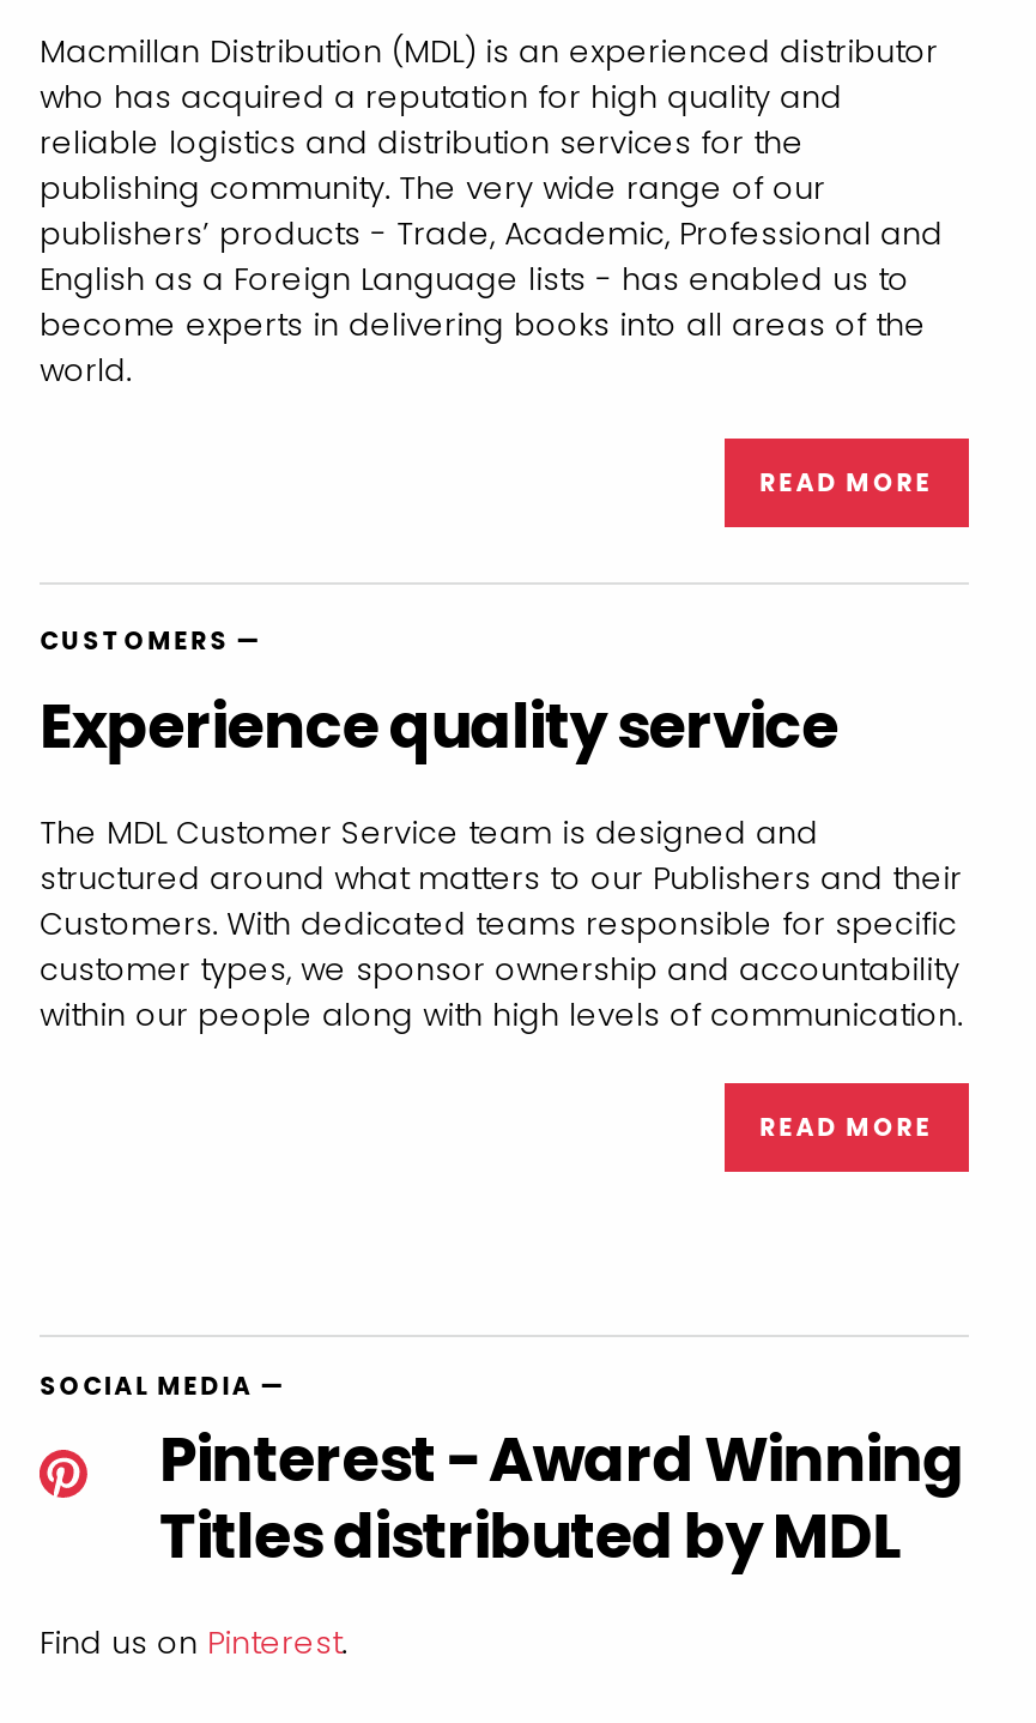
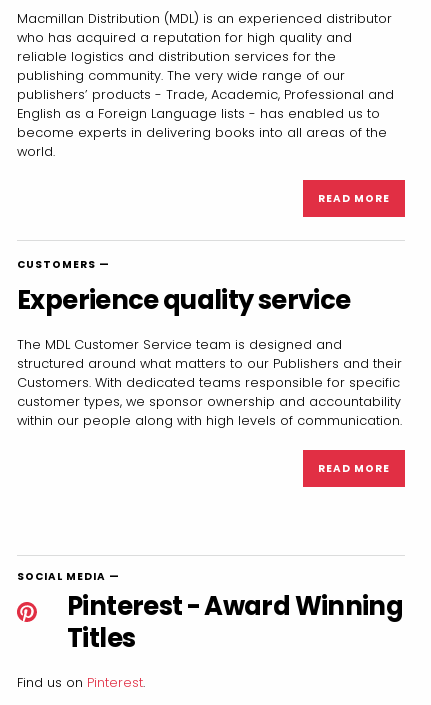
- Titles distributed by MDL
+ Titles
